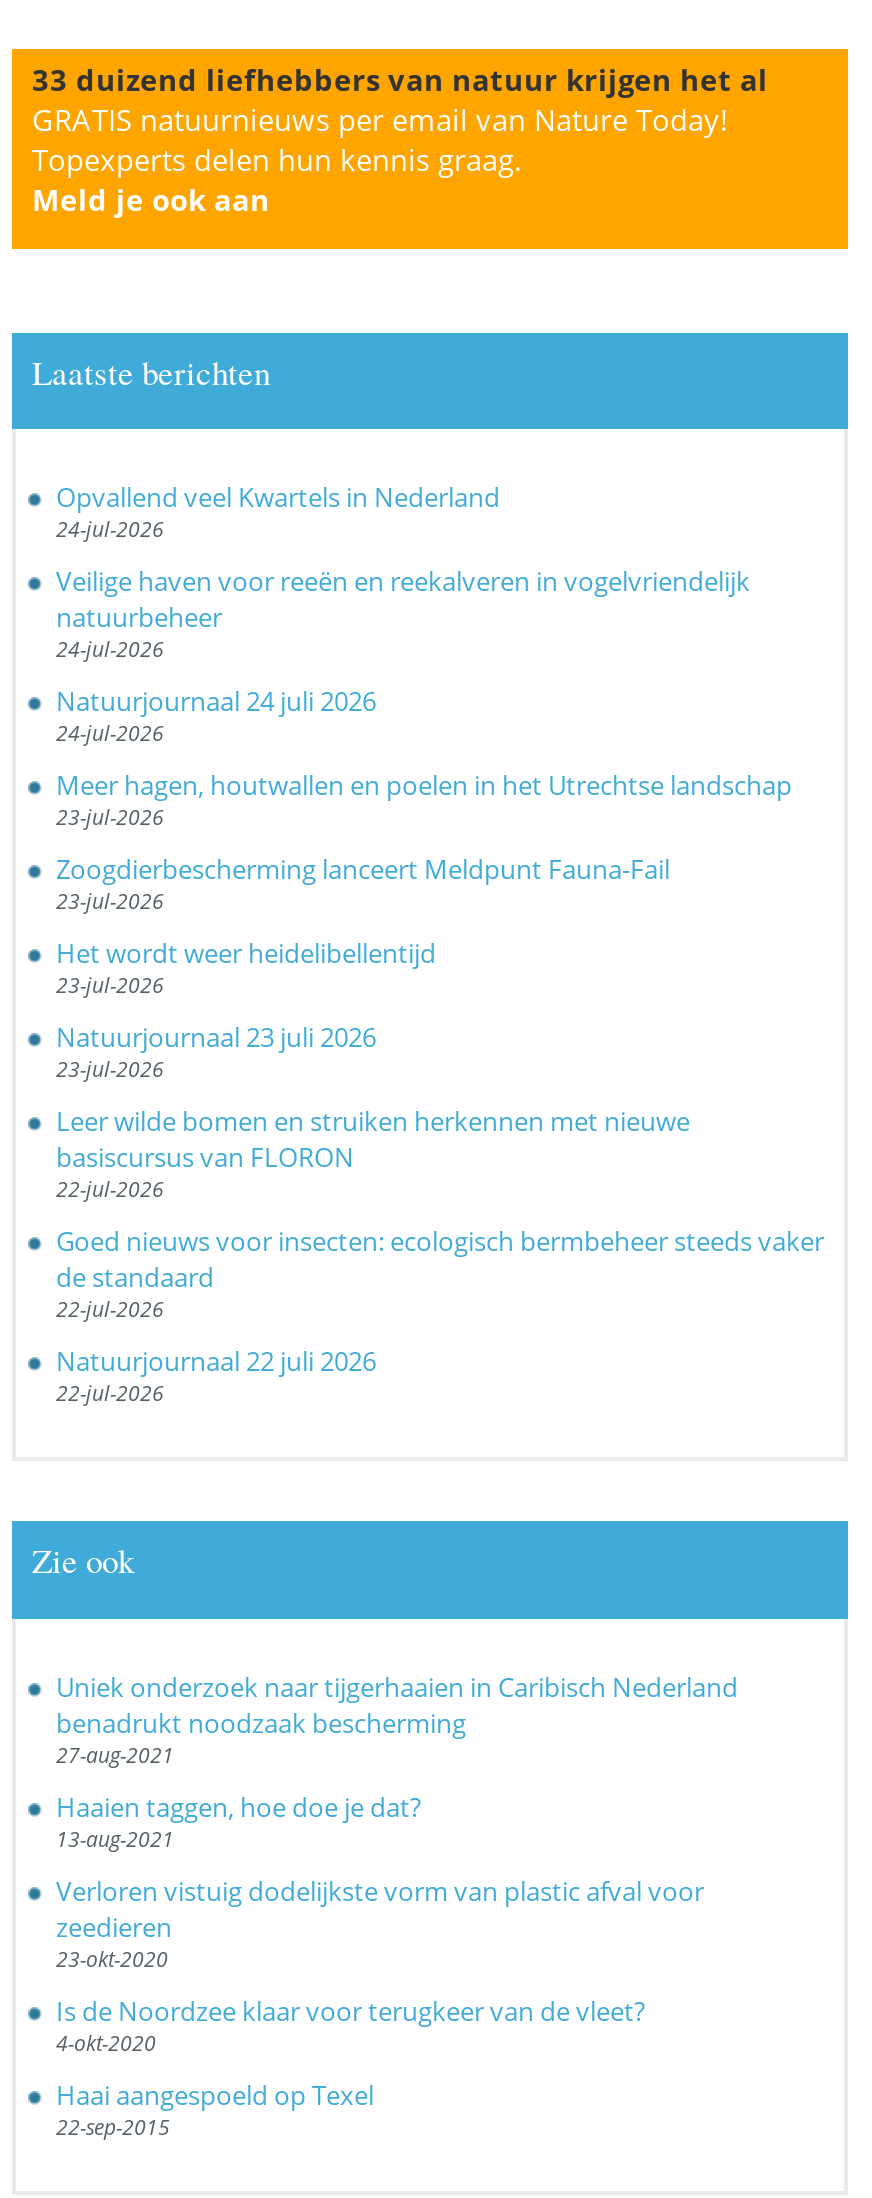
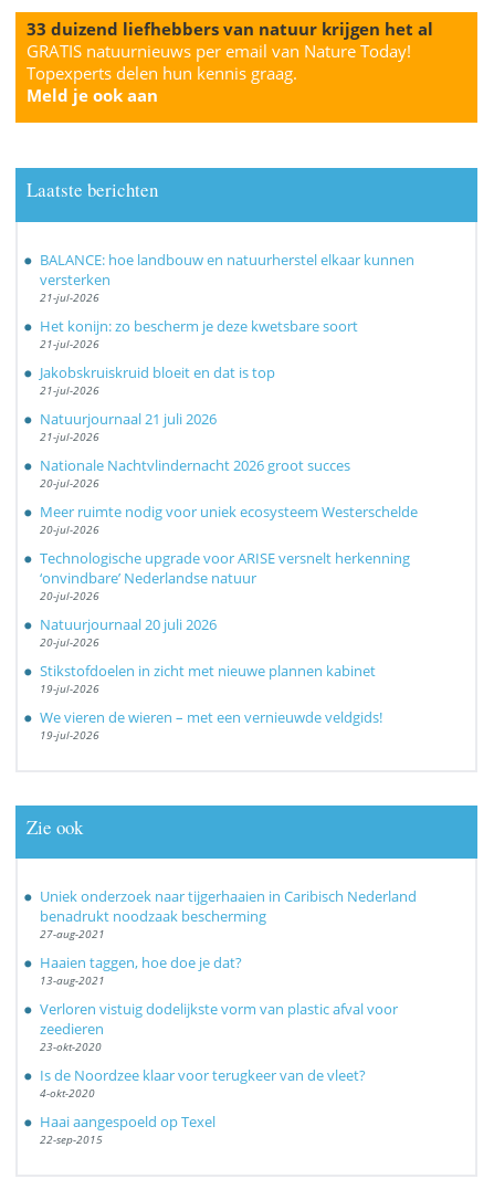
- Opvallend veel Kwartels in Nederland
- 24-jul-2026
+ BALANCE: hoe landbouw en natuurherstel elkaar kunnen
+ versterken
+ 21-jul-2026

- Veilige haven voor reeën en reekalveren in vogelvriendelijk
- natuurbeheer
- 24-jul-2026
+ Het konijn: zo bescherm je deze kwetsbare soort
+ 21-jul-2026

- Natuurjournaal 24 juli 2026
- 24-jul-2026
+ Jakobskruiskruid bloeit en dat is top
+ 21-jul-2026

- Meer hagen, houtwallen en poelen in het Utrechtse landschap
- 23-jul-2026
+ Natuurjournaal 21 juli 2026
+ 21-jul-2026

- Zoogdierbescherming lanceert Meldpunt Fauna-Fail
- 23-jul-2026
+ Nationale Nachtvlindernacht 2026 groot succes
+ 20-jul-2026

- Het wordt weer heidelibellentijd
- 23-jul-2026
+ Meer ruimte nodig voor uniek ecosysteem Westerschelde
+ 20-jul-2026

- Natuurjournaal 23 juli 2026
- 23-jul-2026
+ Technologische upgrade voor ARISE versnelt herkenning
+ ‘onvindbare’ Nederlandse natuur
+ 20-jul-2026

- Leer wilde bomen en struiken herkennen met nieuwe
- basiscursus van FLORON
- 22-jul-2026
+ Natuurjournaal 20 juli 2026
+ 20-jul-2026

- Goed nieuws voor insecten: ecologisch bermbeheer steeds vaker
- de standaard
- 22-jul-2026
+ Stikstofdoelen in zicht met nieuwe plannen kabinet
+ 19-jul-2026

- Natuurjournaal 22 juli 2026
- 22-jul-2026
+ We vieren de wieren – met een vernieuwde veldgids!
+ 19-jul-2026
